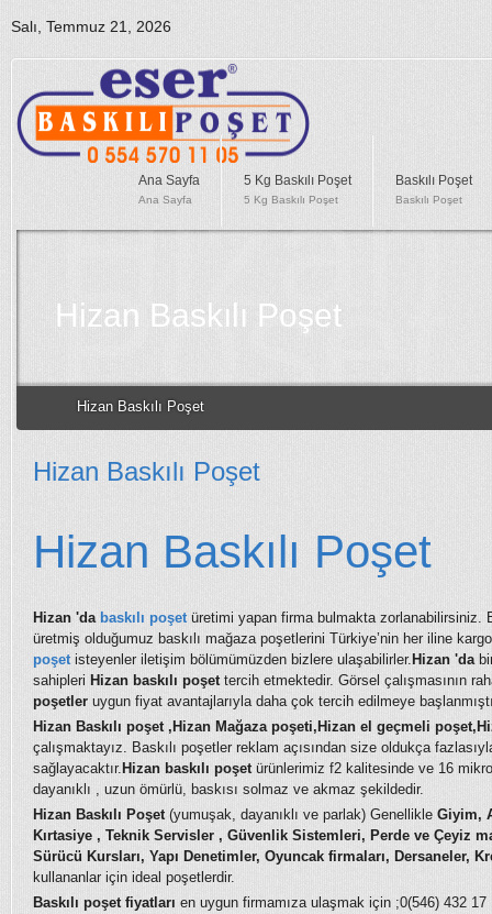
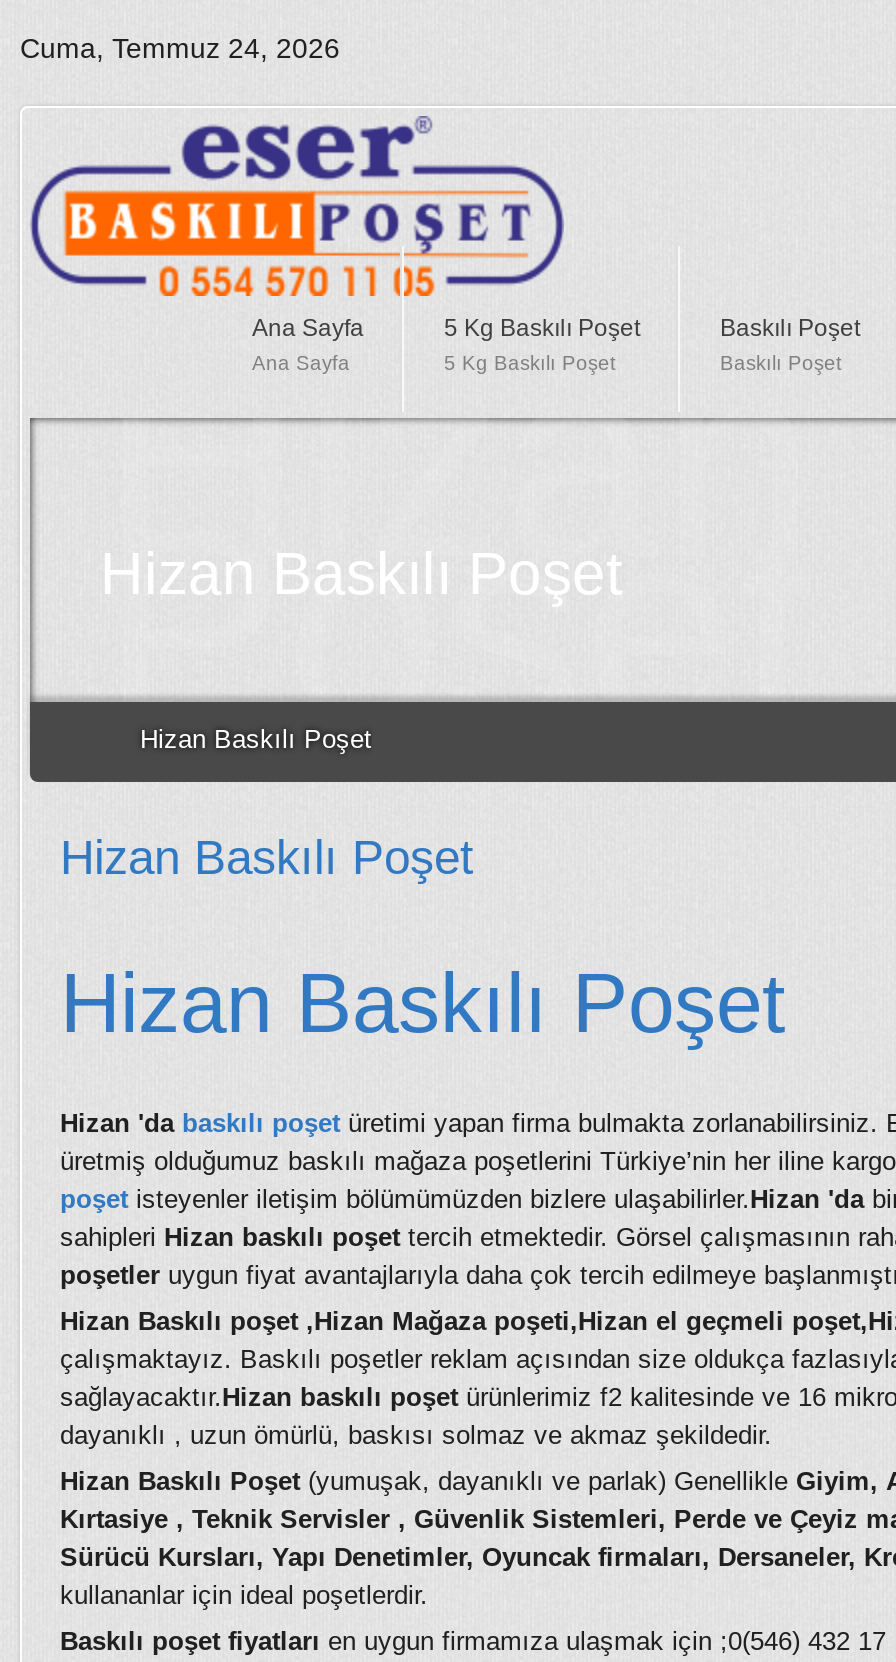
- Salı, Temmuz 21, 2026
+ Cuma, Temmuz 24, 2026
